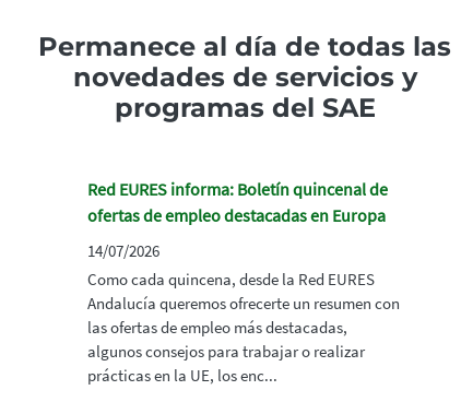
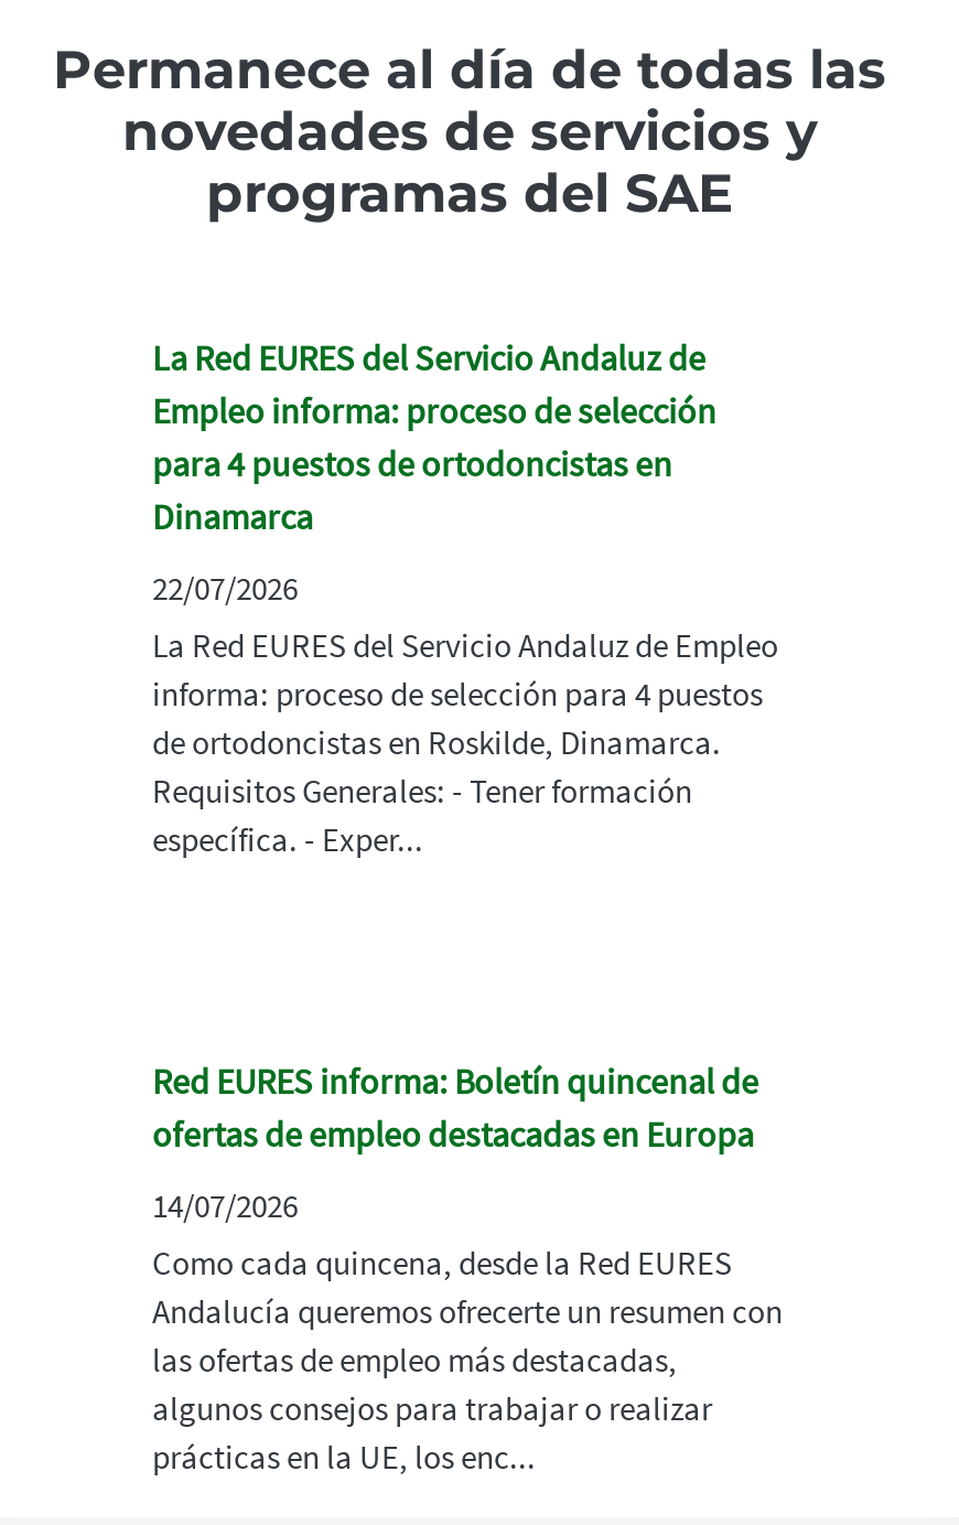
+ La Red EURES del Servicio Andaluz de
+ Empleo informa: proceso de selección
+ para 4 puestos de ortodoncistas en
+ Dinamarca
+ 22/07/2026
+ La Red EURES del Servicio Andaluz de Empleo
+ informa: proceso de selección para 4 puestos
+ de ortodoncistas en Roskilde, Dinamarca.
+ Requisitos Generales: - Tener formación
+ específica. - Exper...
